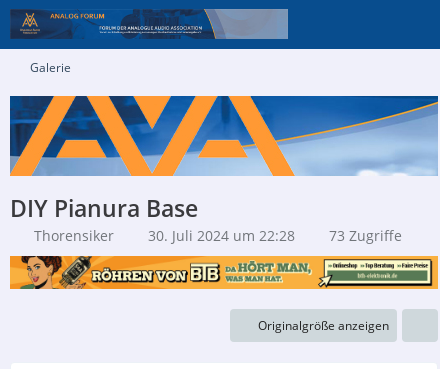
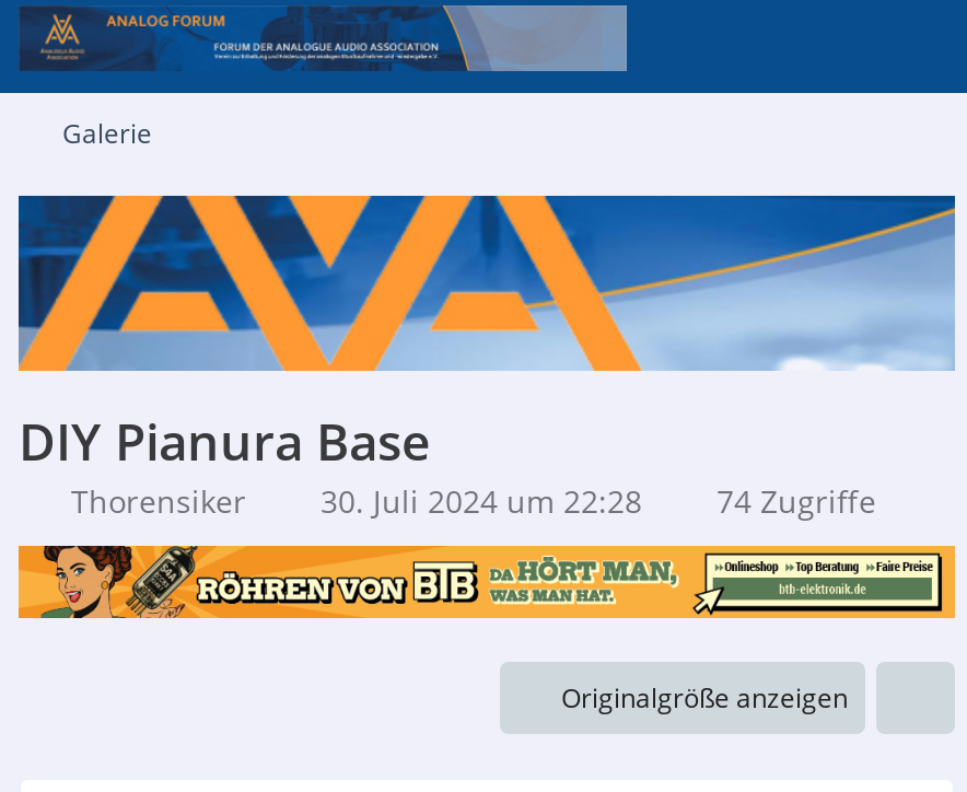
- Thorensiker 30. Juli 2024 um 22:28 73 Zugriffe
+ Thorensiker 30. Juli 2024 um 22:28 74 Zugriffe
